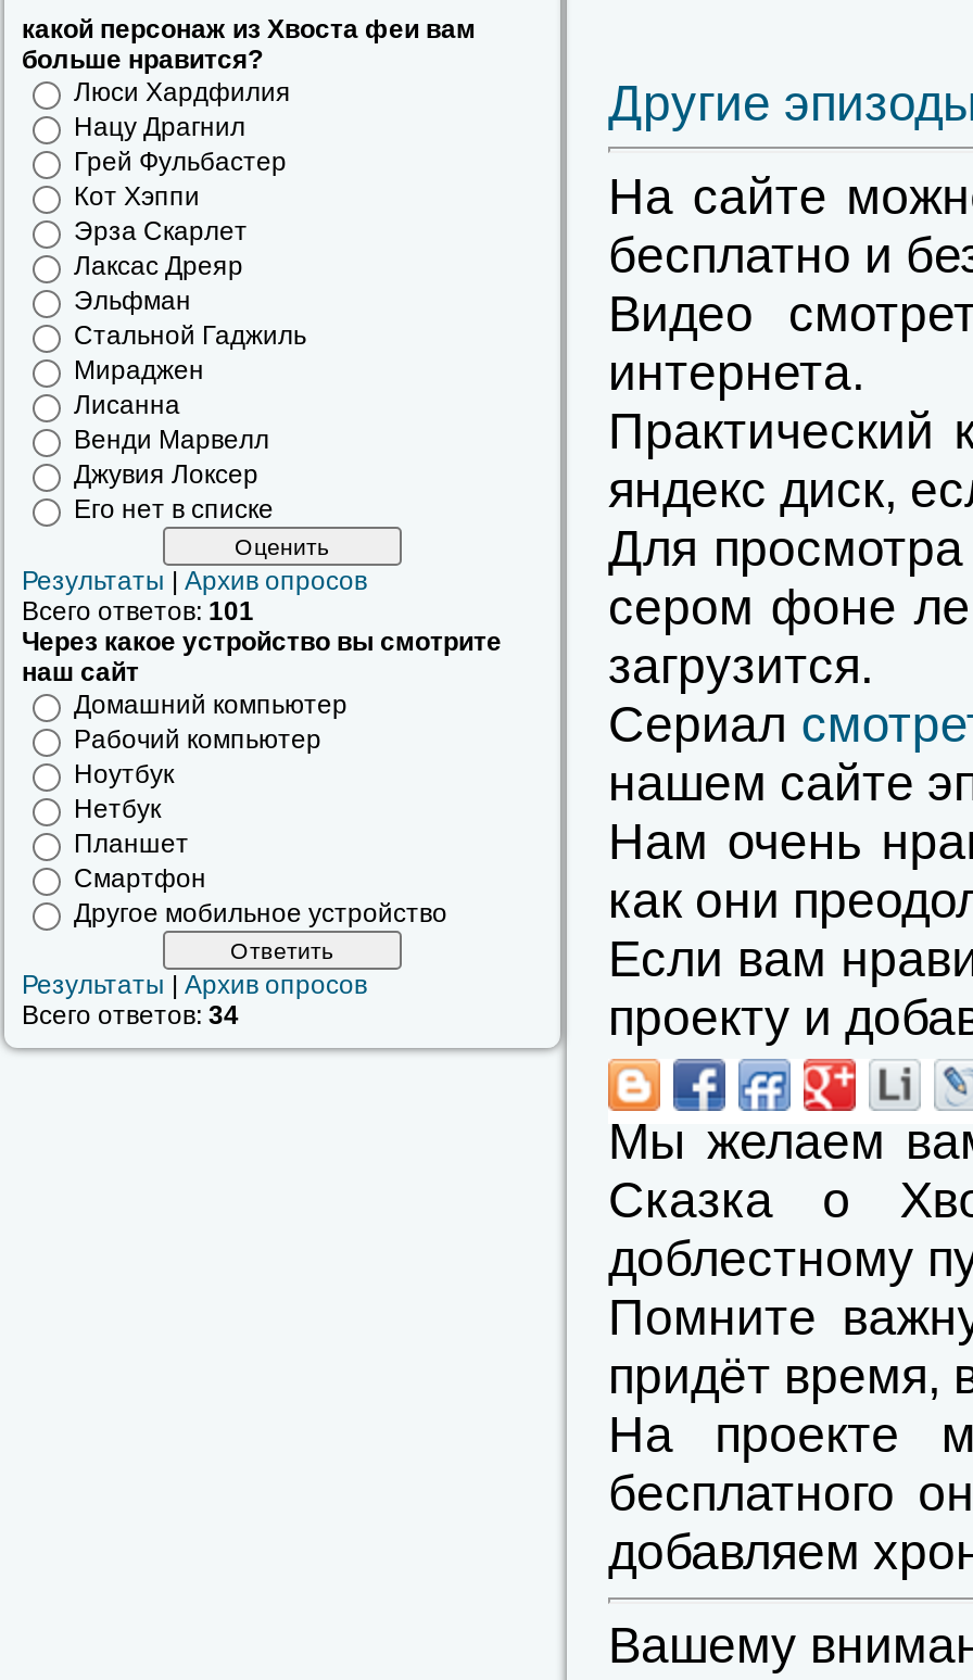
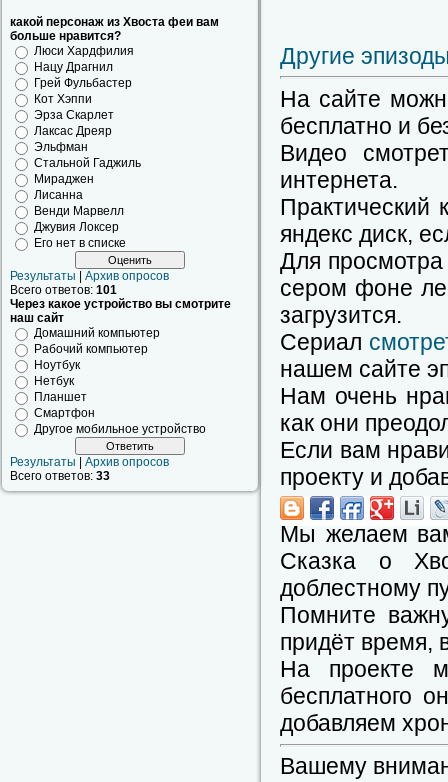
- Всего ответов:34
+ Всего ответов:33
